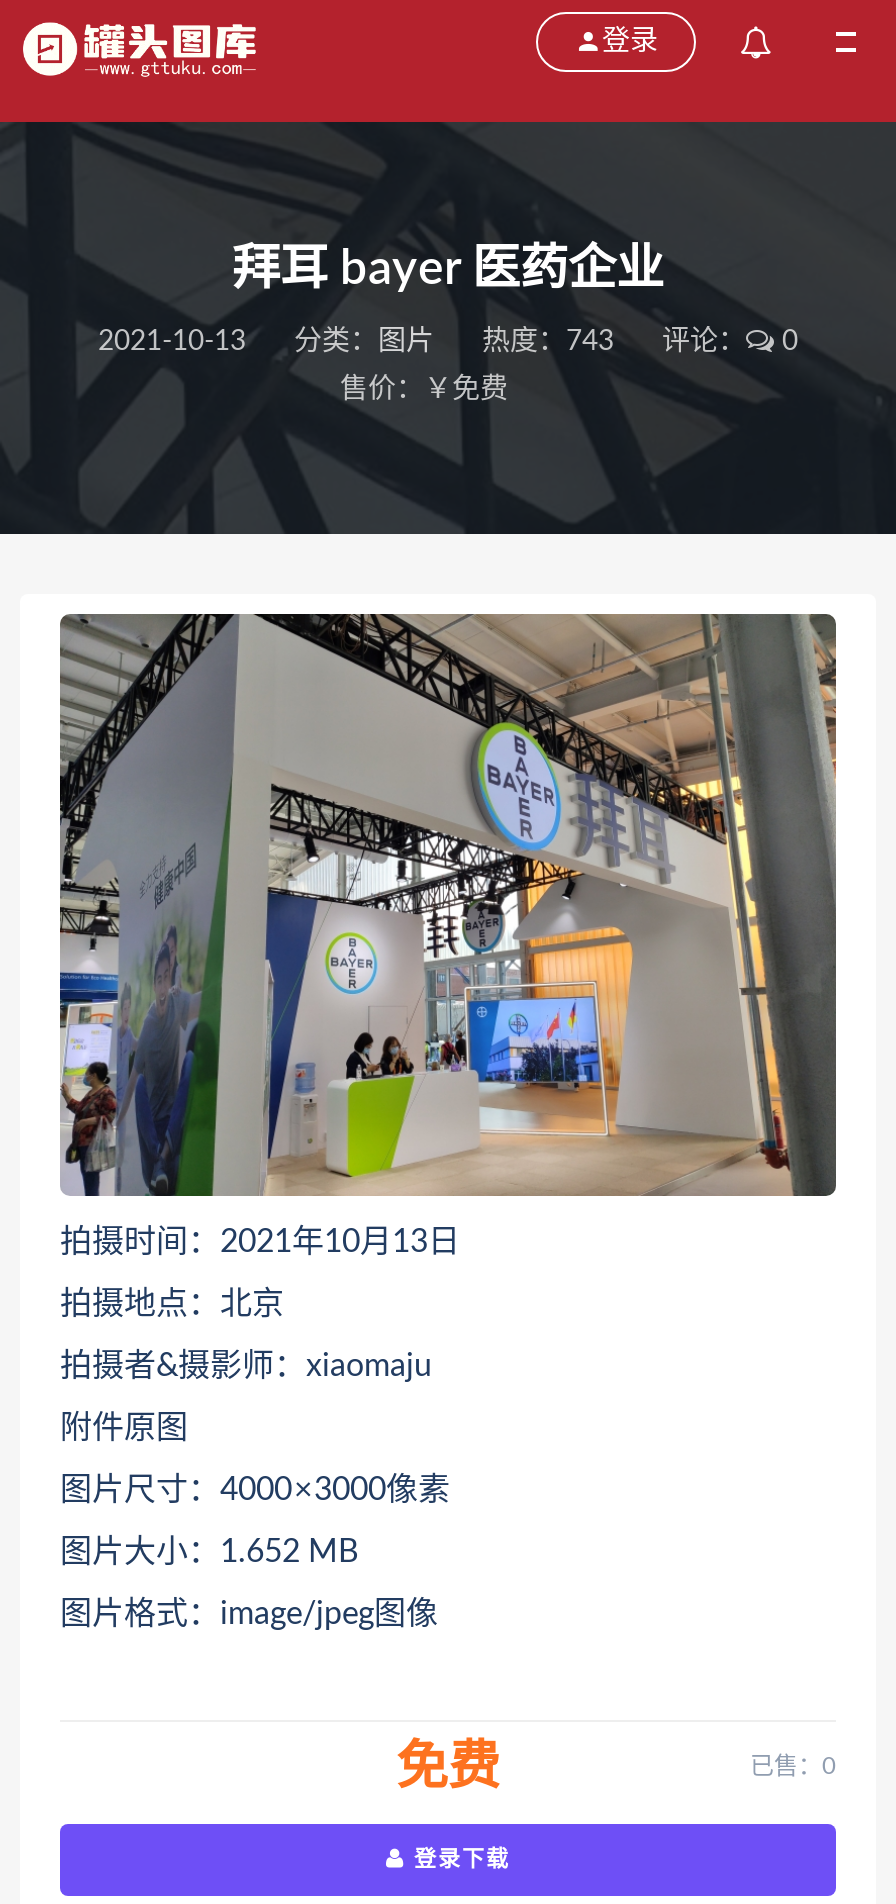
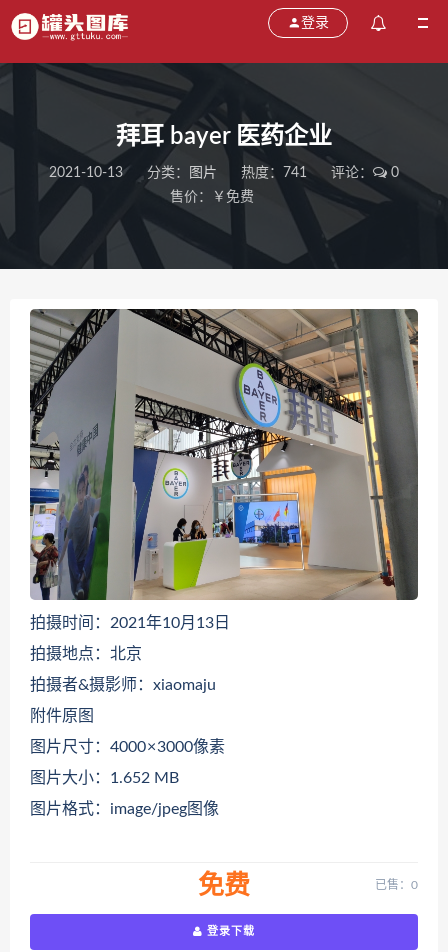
- 2021-10-13 分类：图片 热度：743 评论： 0
+ 2021-10-13 分类：图片 热度：741 评论： 0
